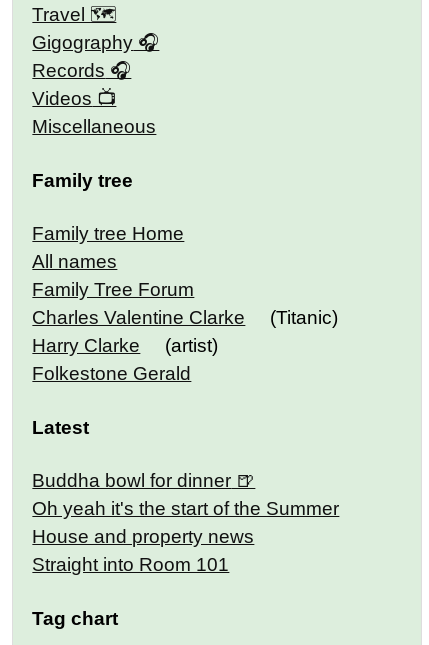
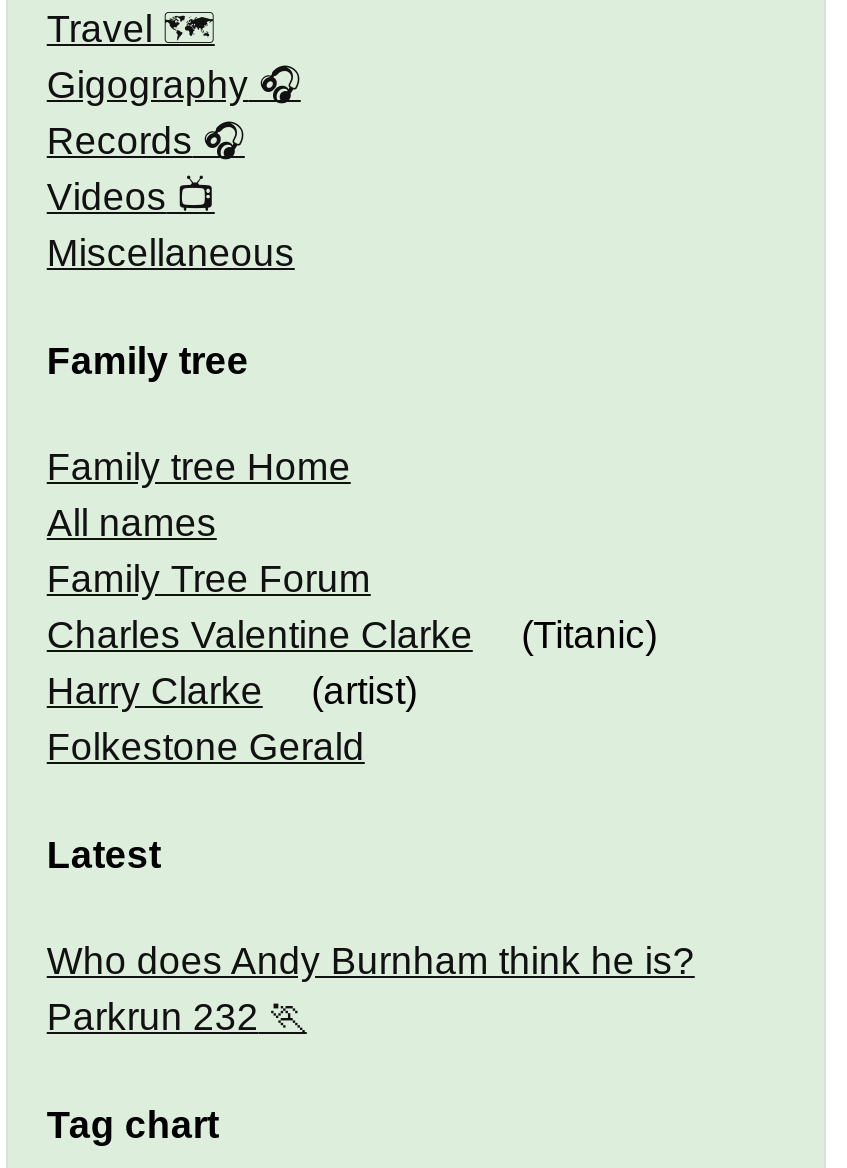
- Buddha bowl for dinner
- Oh yeah it's the start of the Summer
- House and property news
- Straight into Room 101
+ Who does Andy Burnham think he is?
+ Parkrun 232
